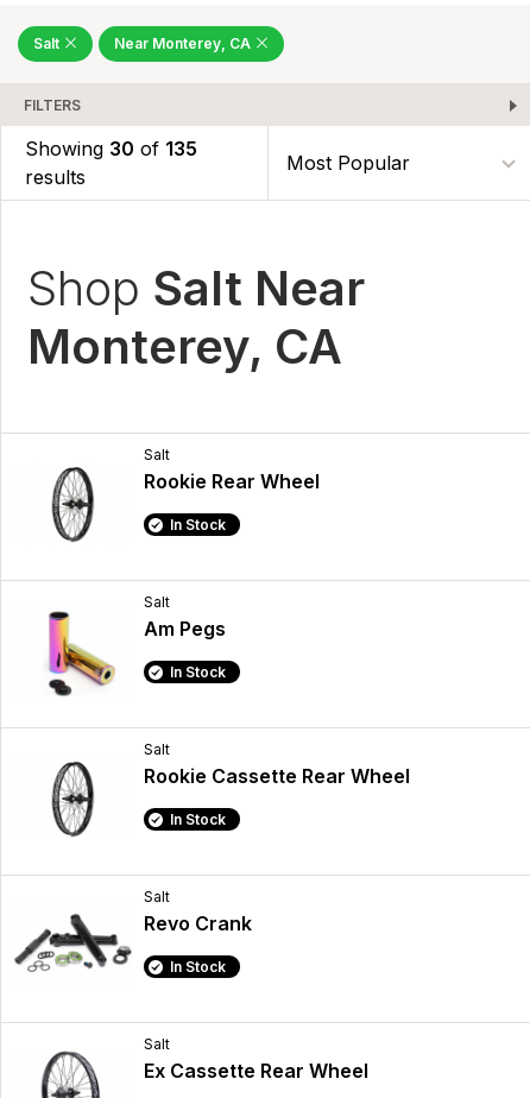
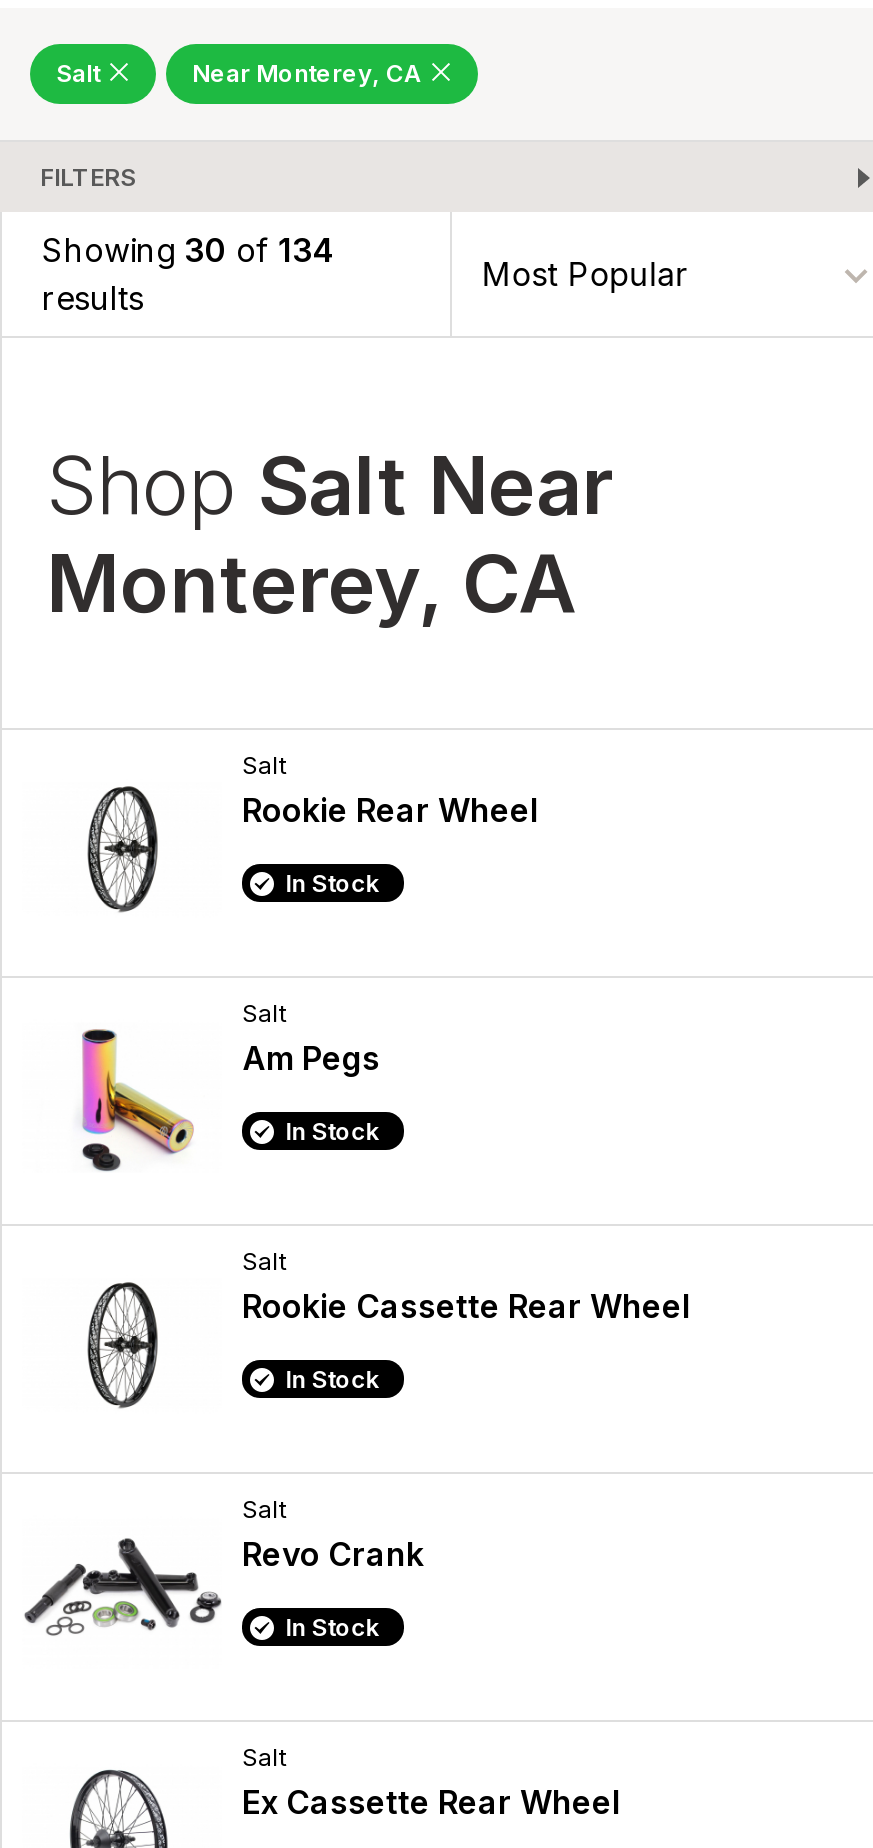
- Showing 30 of 135
+ Showing 30 of 134
